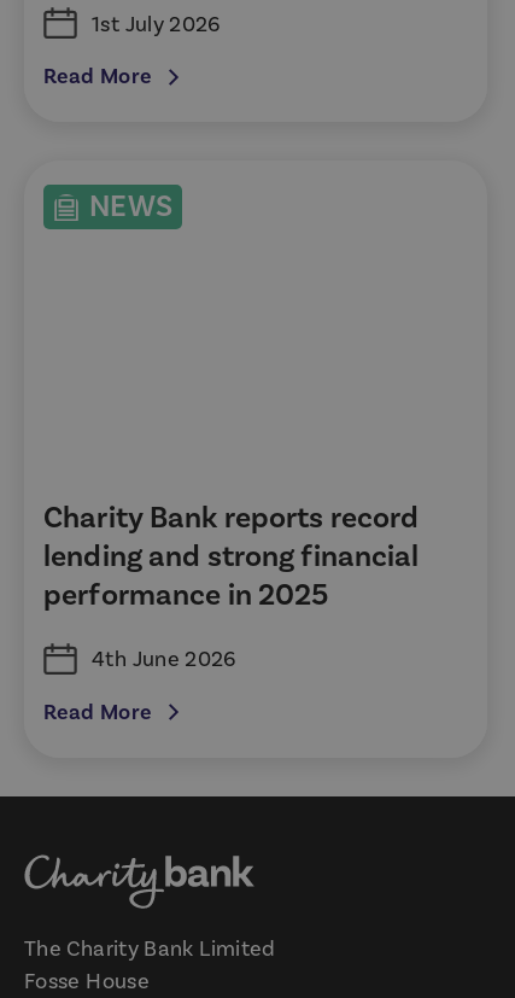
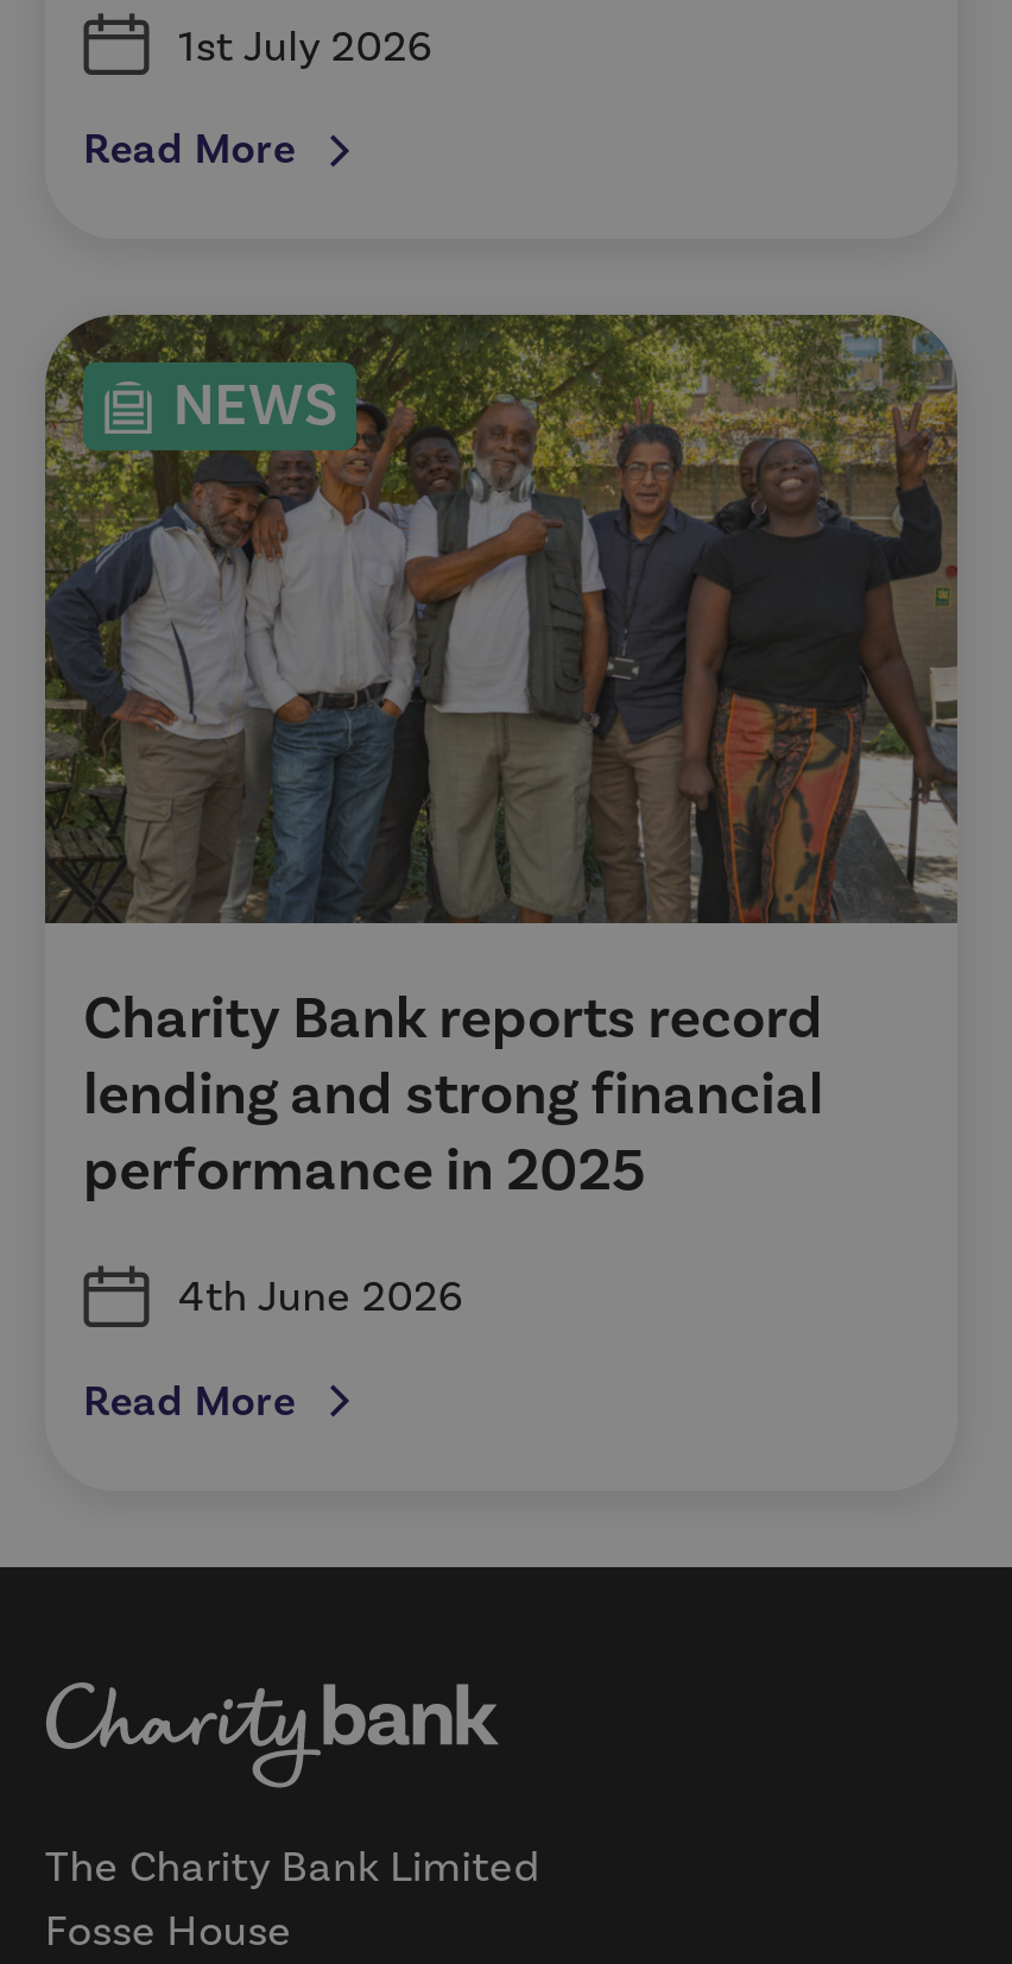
+ [image]
